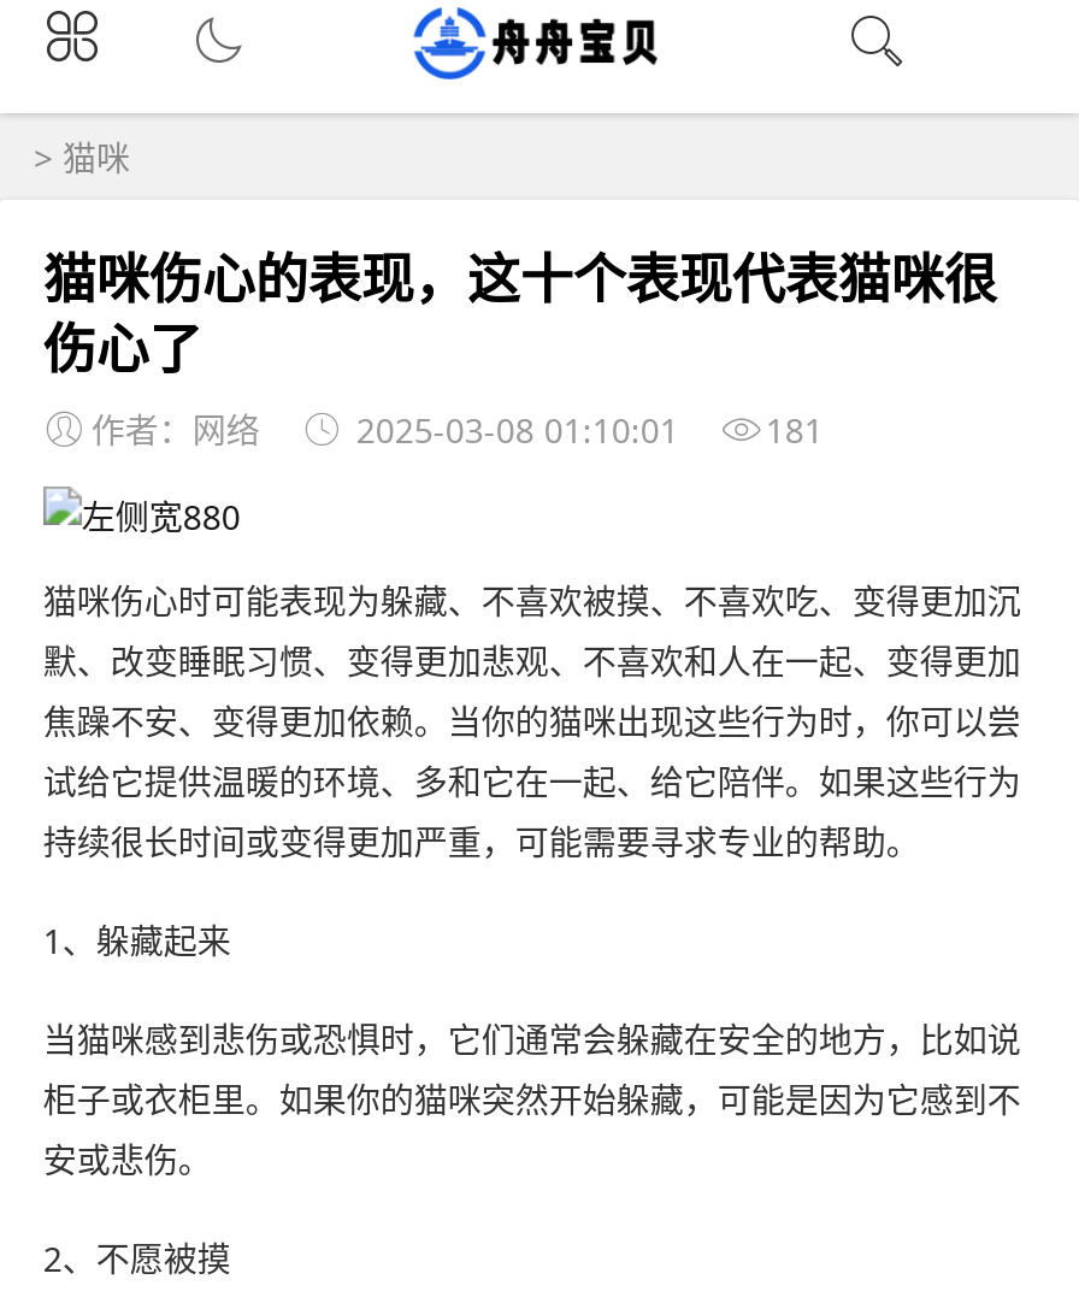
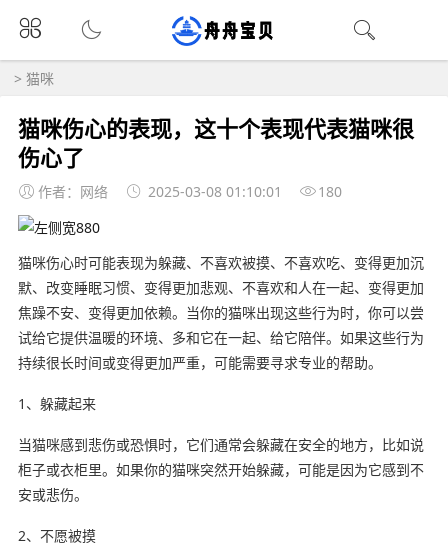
- 作者：网络 2025-03-08 01:10:01 181
+ 作者：网络 2025-03-08 01:10:01 180
